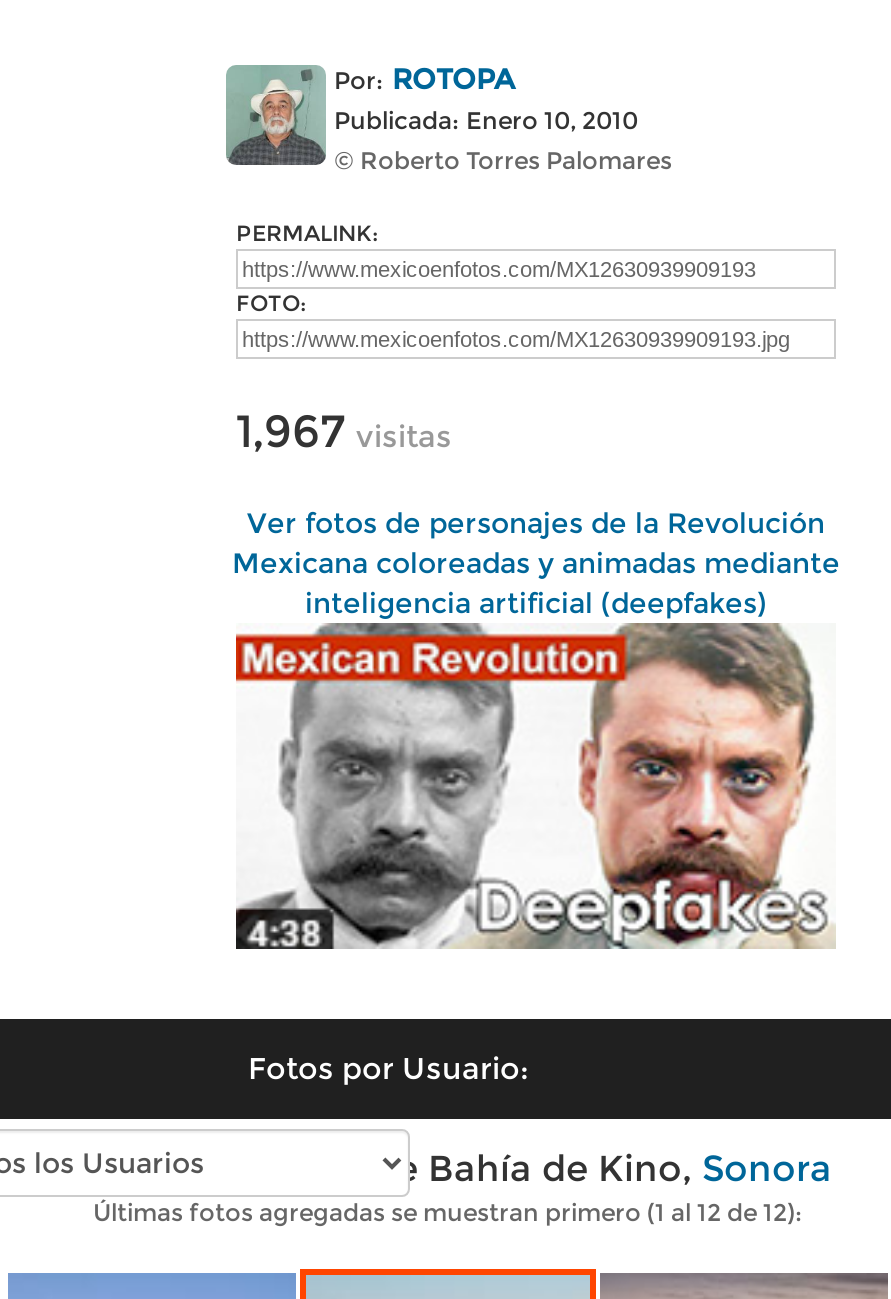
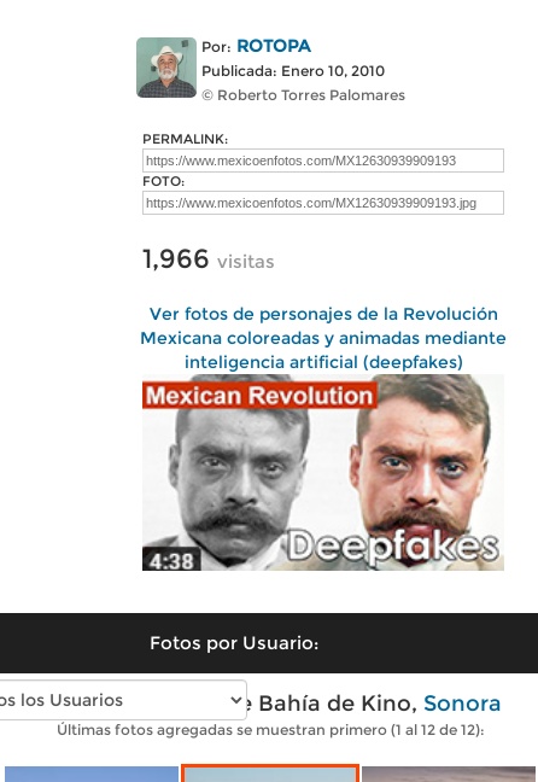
- 1,967 visitas
+ 1,966 visitas
